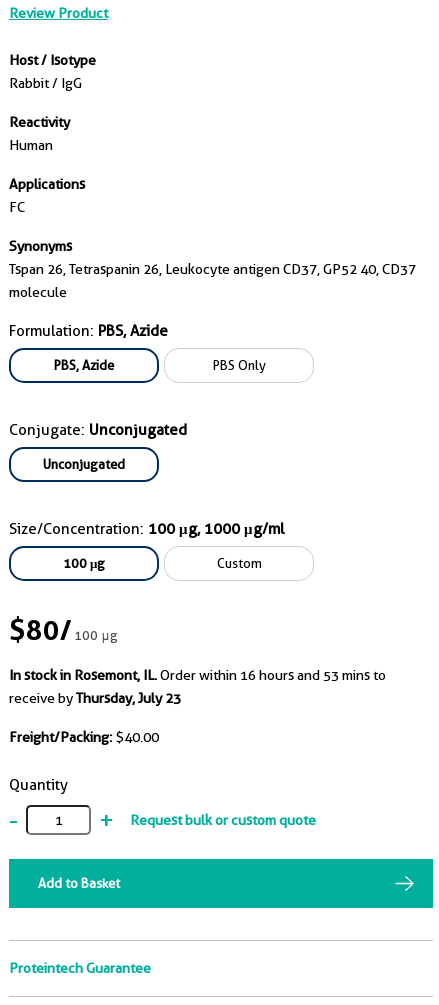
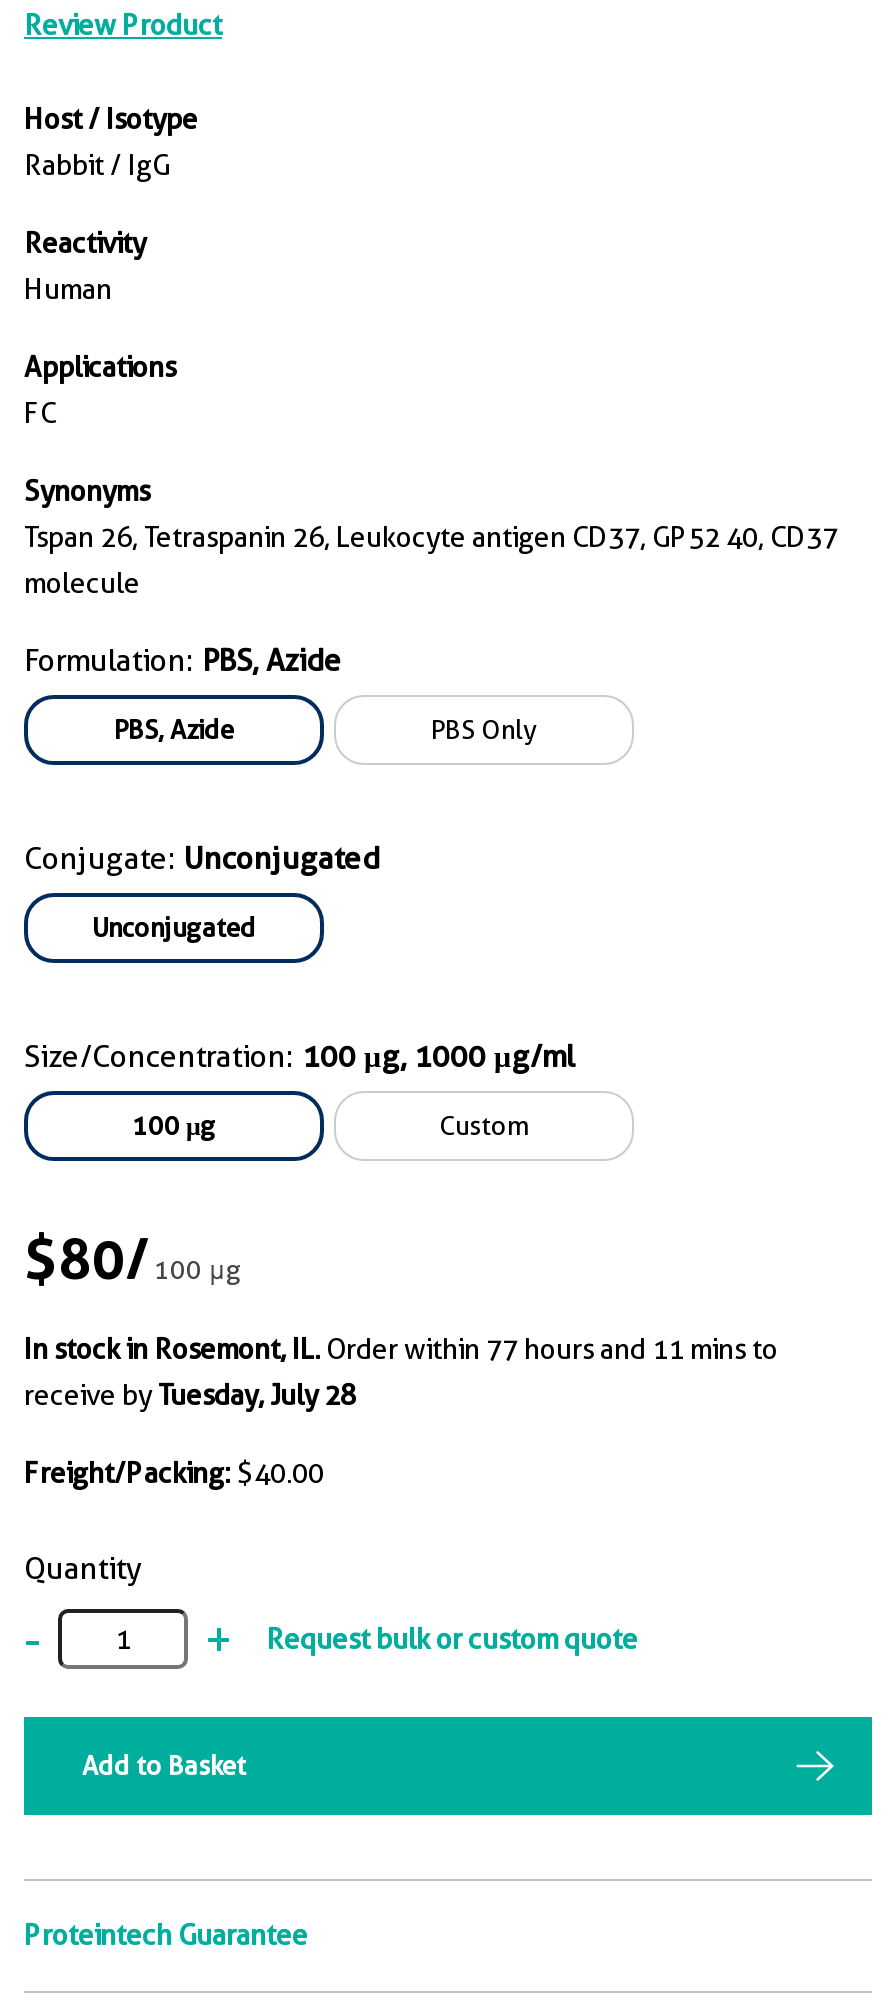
- In stock in Rosemont, IL. Order within 16 hours and 53 mins to
+ In stock in Rosemont, IL. Order within 77 hours and 11 mins to

- receive by Thursday, July 23
+ receive by Tuesday, July 28
